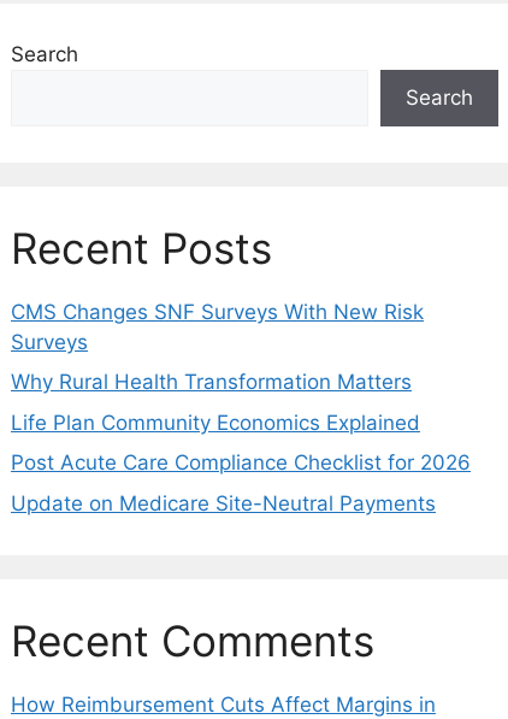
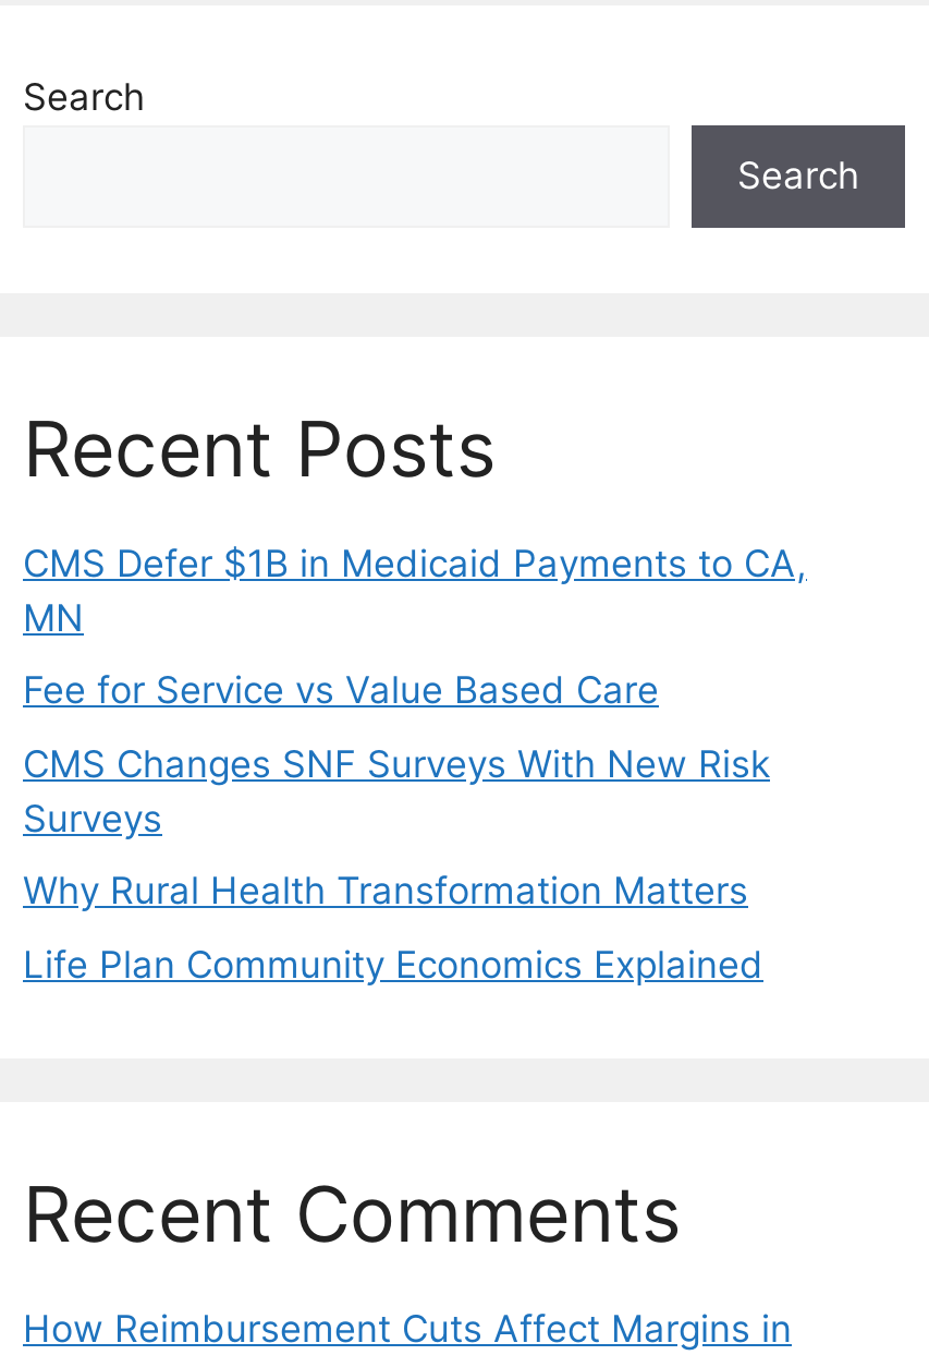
+ CMS Defer $1B in Medicaid Payments to CA,
+ MN
+ Fee for Service vs Value Based Care

moved down: CMS Changes SNF Surveys With New Risk | Surveys | Why Rural Health Transformation Matters | Life Plan Community Economics Explained

- Post Acute Care Compliance Checklist for 2026
- Update on Medicare Site-Neutral Payments
